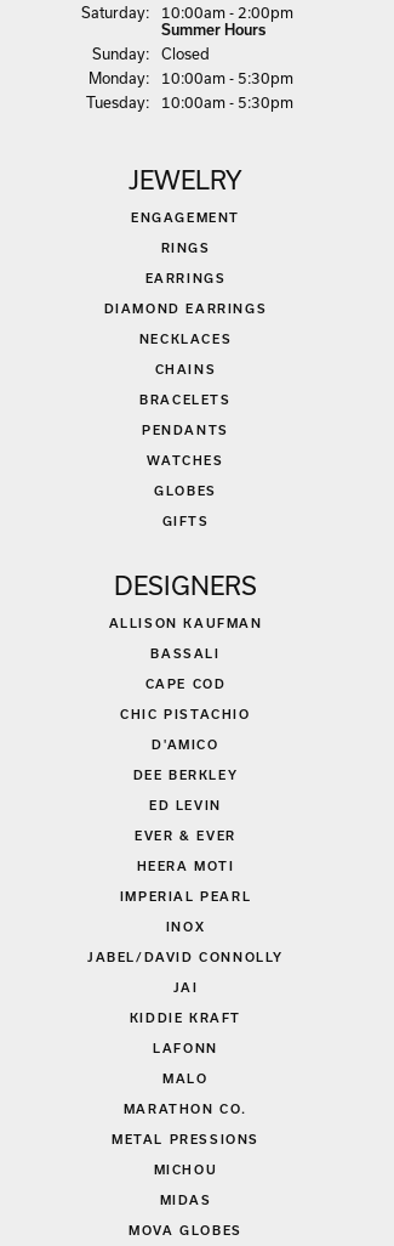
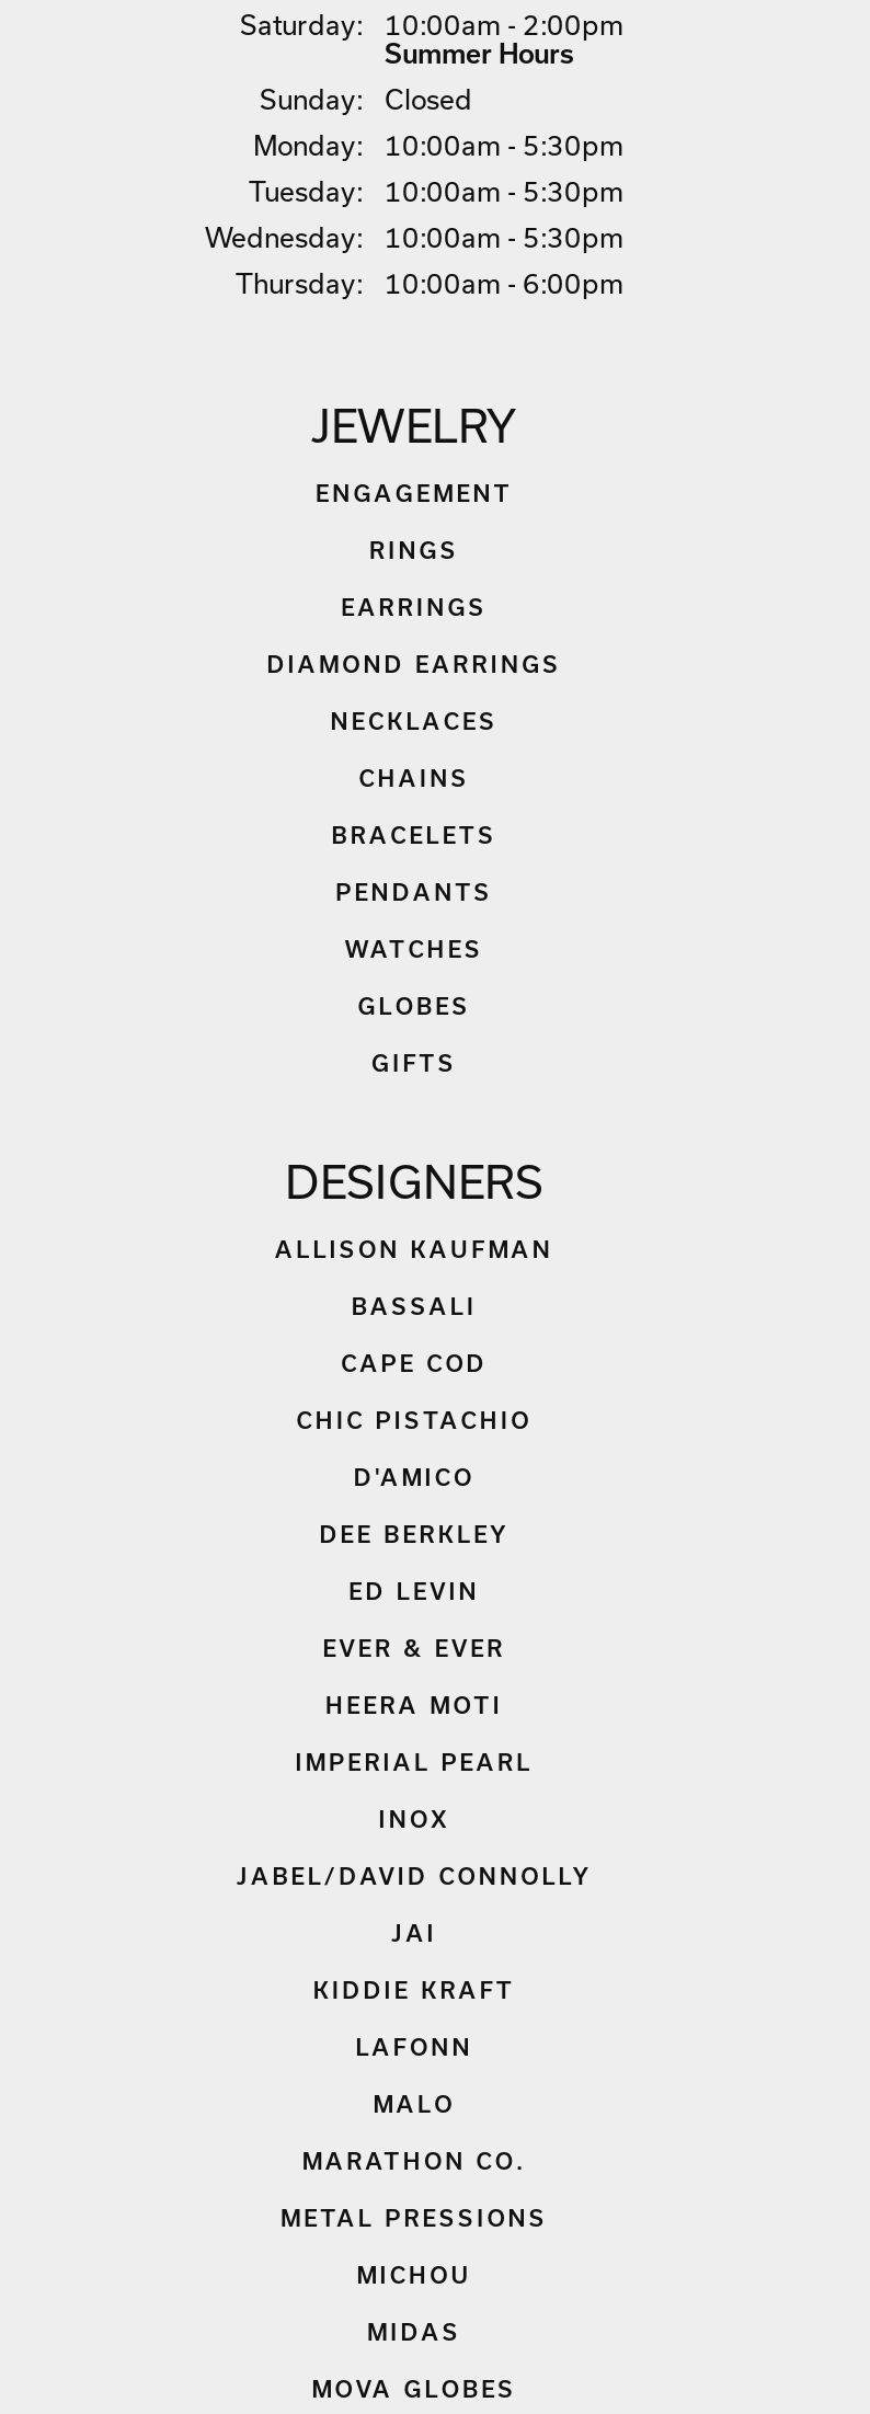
+ Wednesday:
+ 10:00am - 5:30pm
+ Thu rsday:
+ 10:00am - 6:00pm
